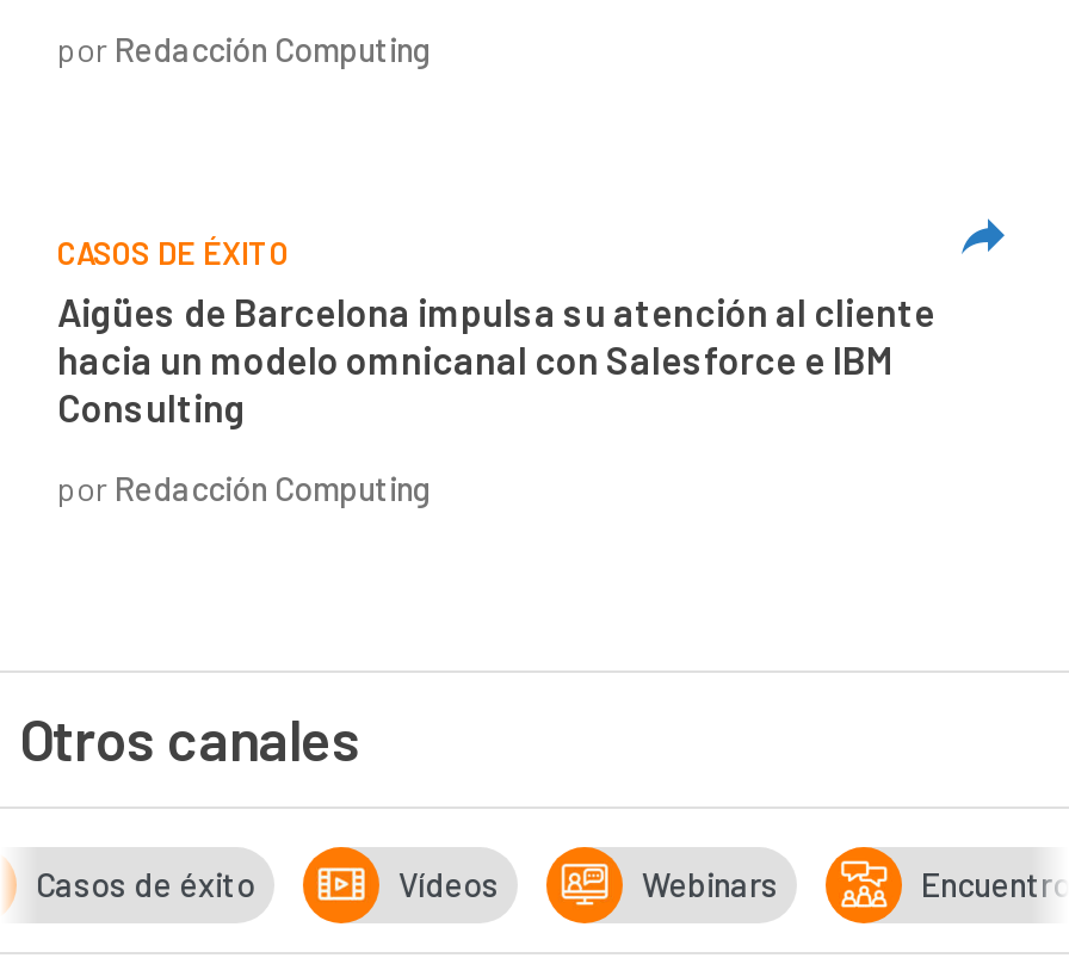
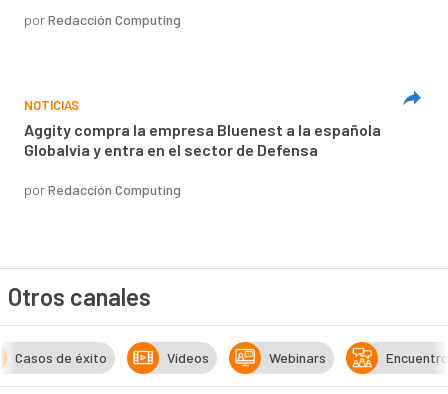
- CASOS DE ÉXITO
- Aigües de Barcelona impulsa su atención al cliente
- hacia un modelo omnicanal con Salesforce e IBM
- Consulting
+ NOTICIAS
+ Aggity compra la empresa Bluenest a la española
+ Globalvia y entra en el sector de Defensa
